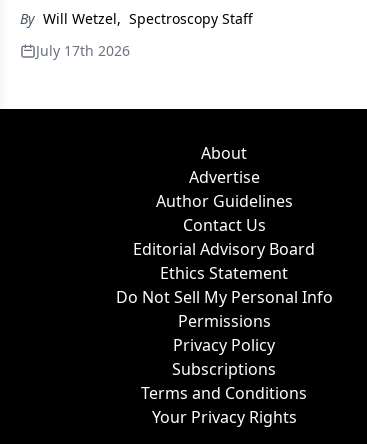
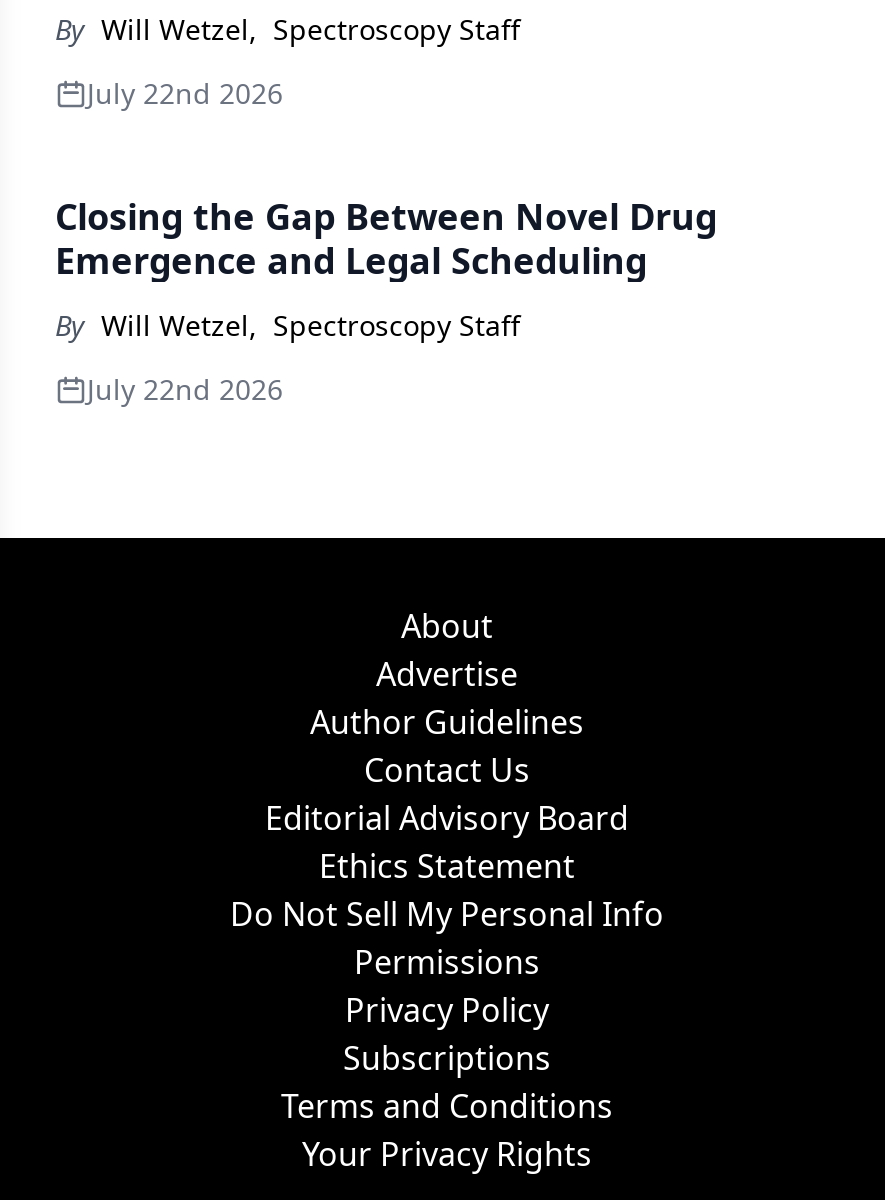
- July 17th 2026
+ July 22nd 2026
+ Closing the Gap Between Novel Drug
+ Emergence and Legal Scheduling
+ By Will Wetzel, Spectroscopy Staff
+ July 22nd 2026
